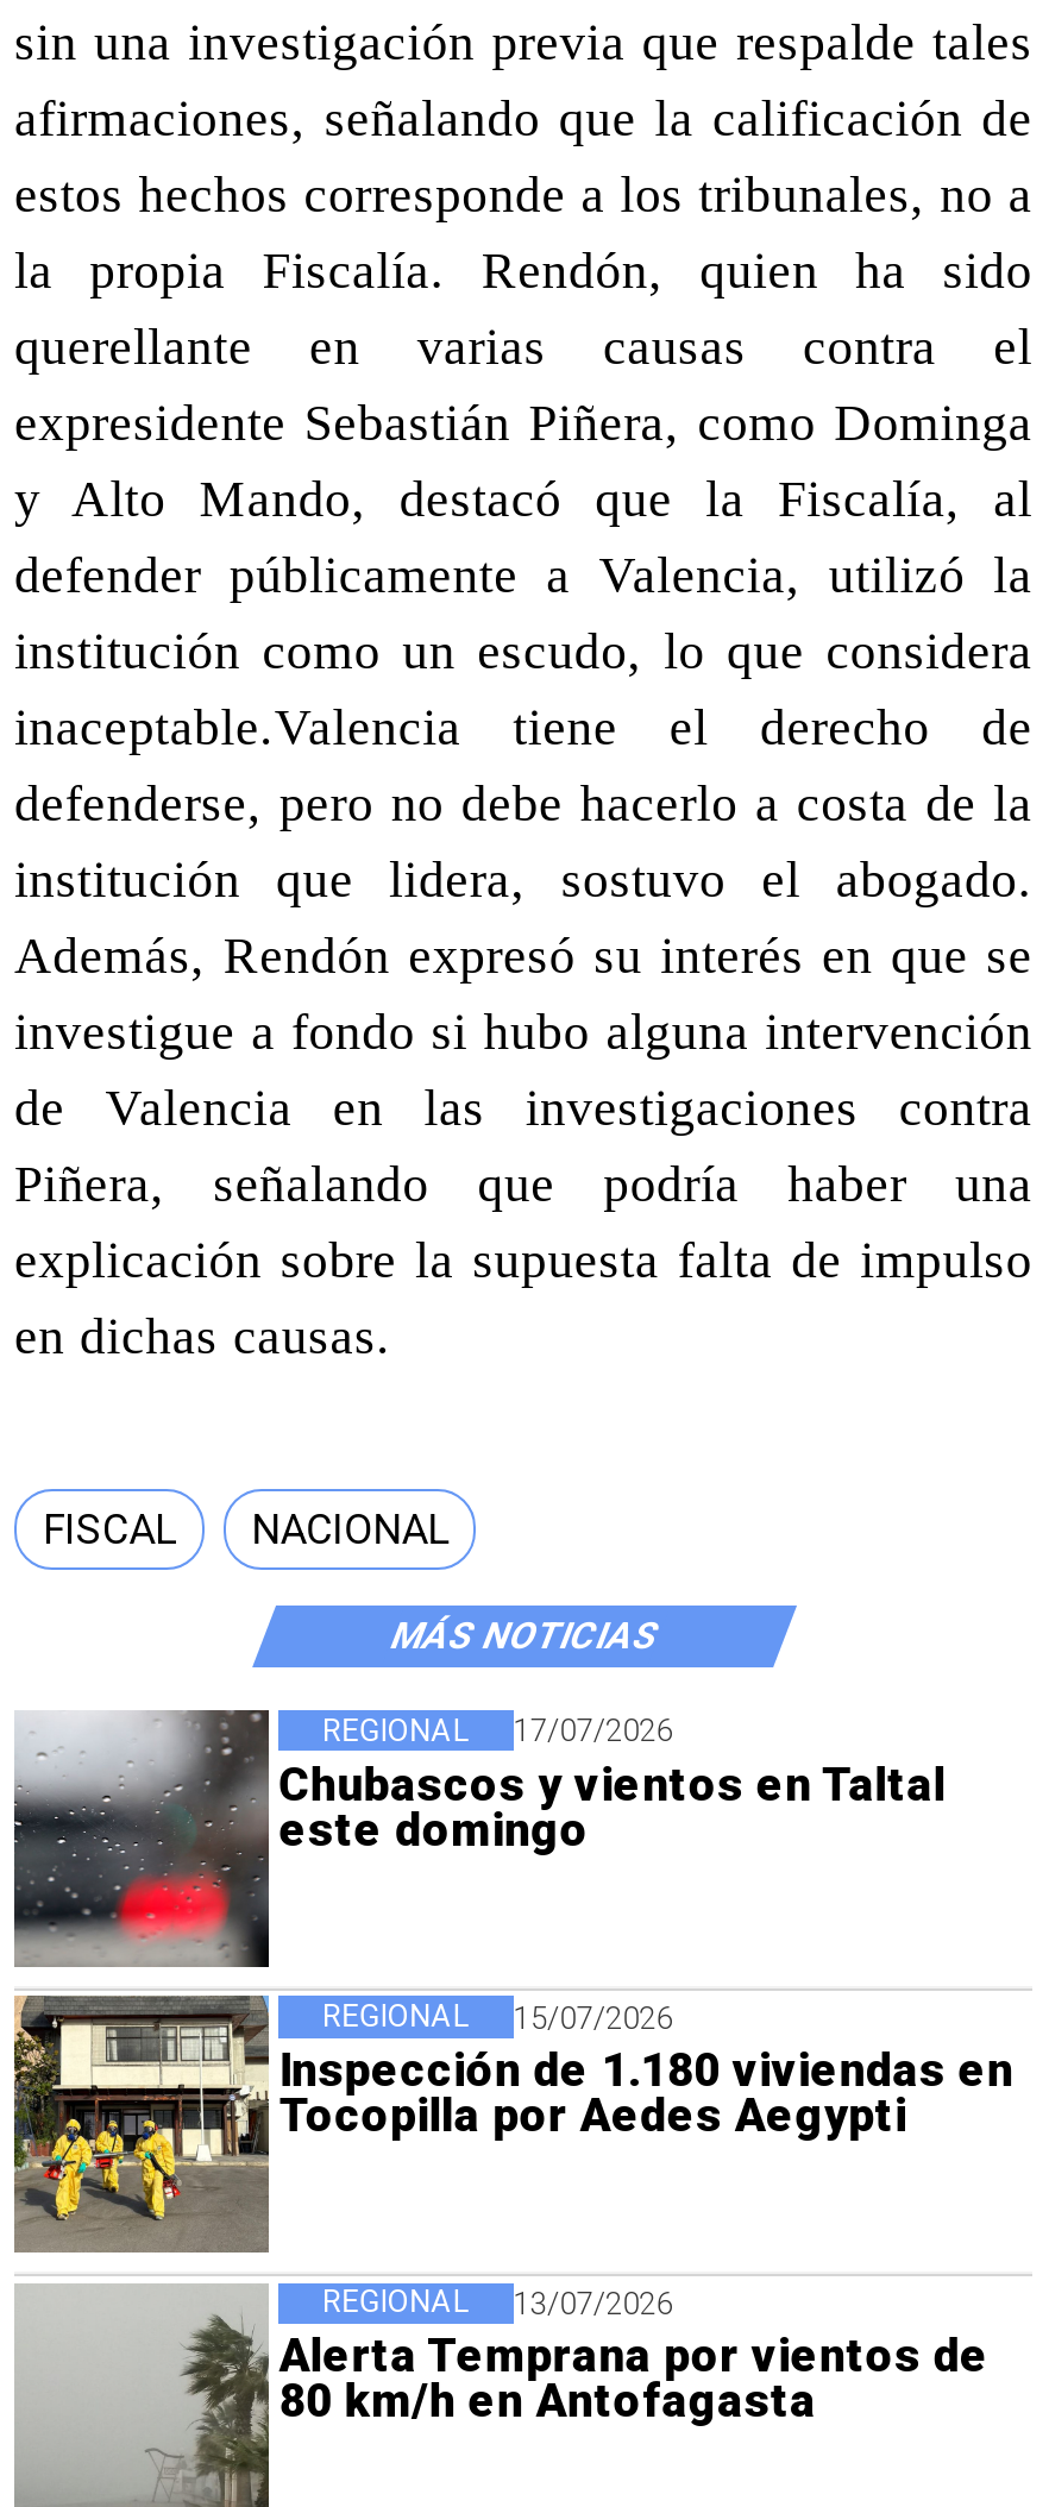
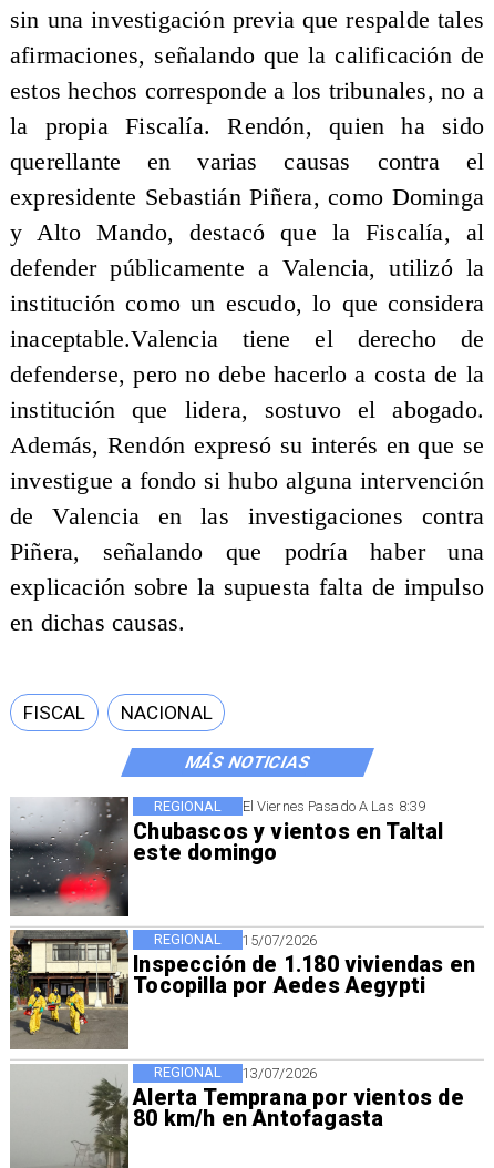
- 17/07/2026
+ El Viernes Pasado A Las 8:39
